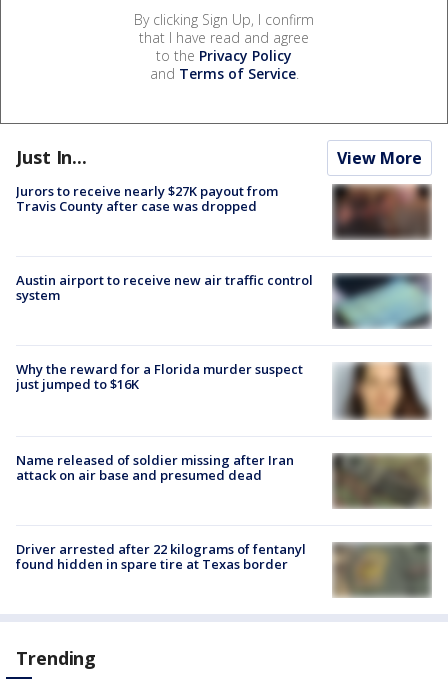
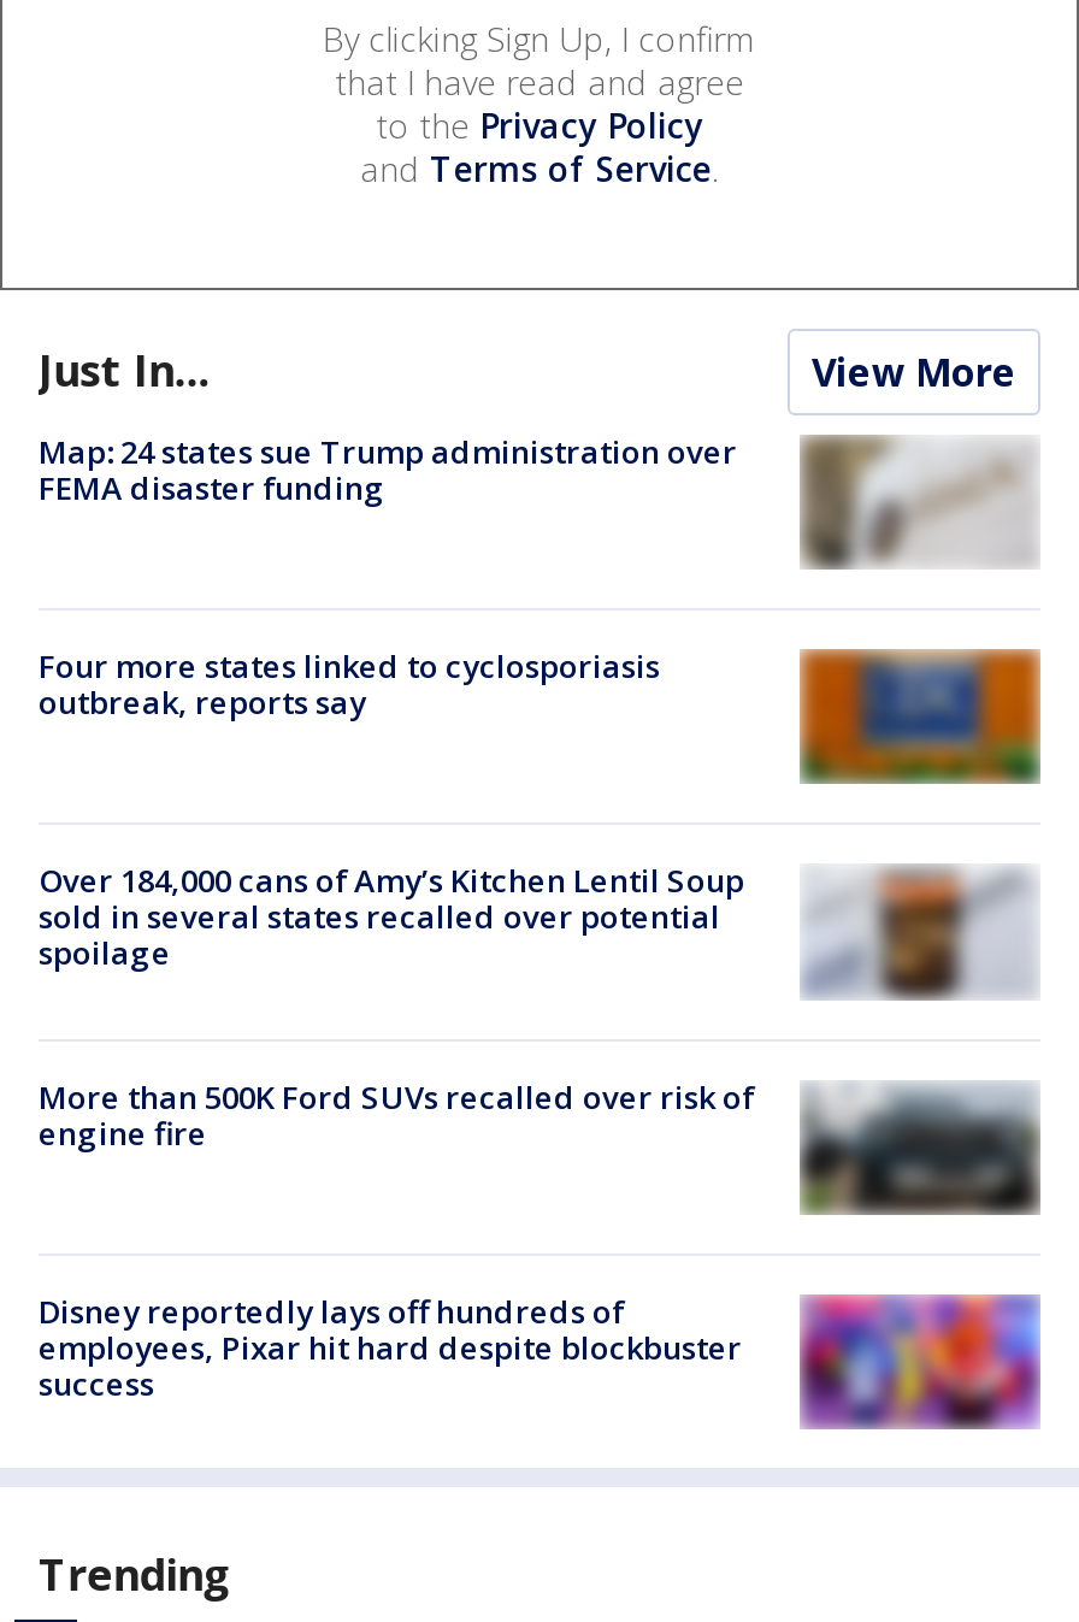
- Jurors to receive nearly $27K payout from
- Travis County after case was dropped
+ Map: 24 states sue Trump administration over
+ FEMA disaster funding

- [image]
+ [image]

- Austin airport to receive new air traffic control
- system
+ Four more states linked to cyclosporiasis
+ outbreak, reports say

- [image]
+ [image]

- [image]
- Why the reward for a Florida murder suspect
- just jumped to $16K
+ [image]
+ Over 184,000 cans of Amy’s Kitchen Lentil Soup
+ sold in several states recalled over potential
+ spoilage

- [image]
- Name released of soldier missing after Iran
- attack on air base and presumed dead
+ [image]
+ More than 500K Ford SUVs recalled over risk of
+ engine fire

- [image]
- Driver arrested after 22 kilograms of fentanyl
- found hidden in spare tire at Texas border
+ [image]
+ Disney reportedly lays off hundreds of
+ employees, Pixar hit hard despite blockbuster
+ success
